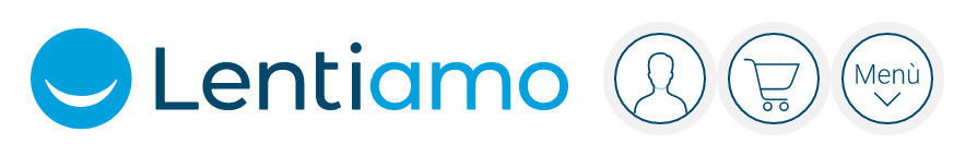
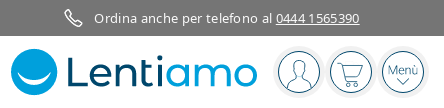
+ Ordina anche per telefono al 0444 1565390
